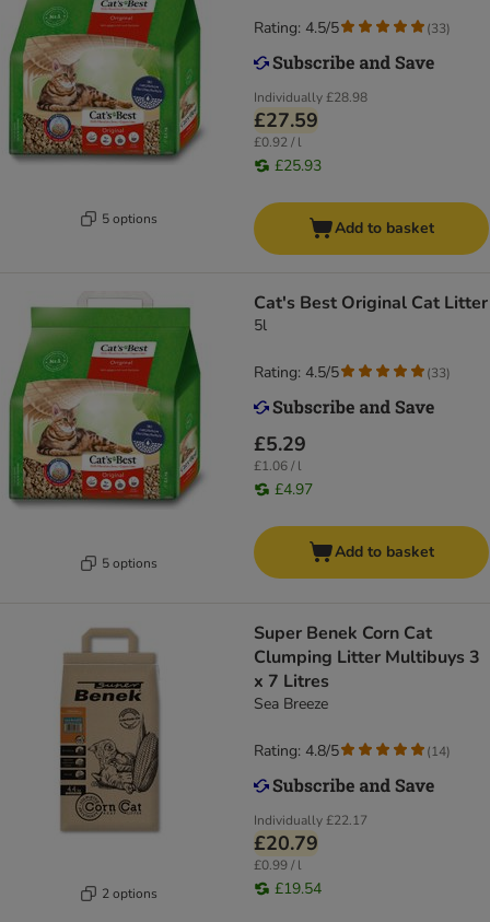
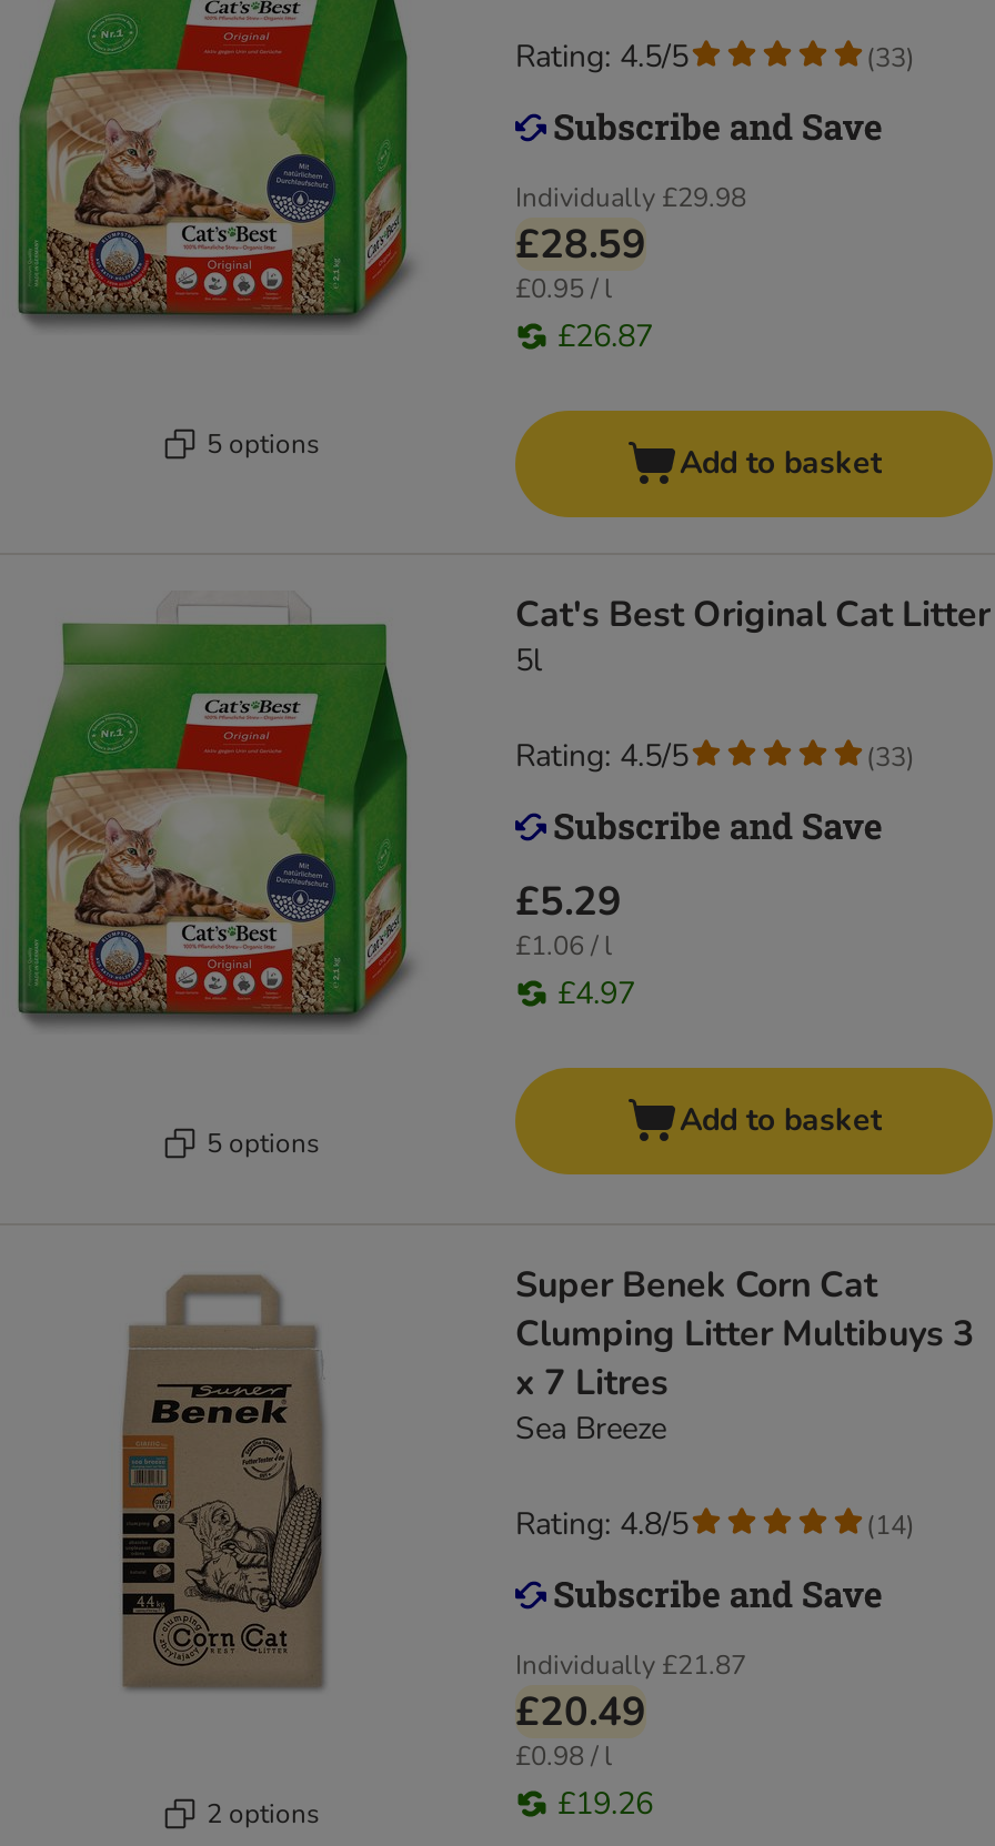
- Individually £28.98
+ Individually £29.98

- £27.59
+ £28.59

- £0.92 / l
+ £0.95 / l

- £25.93
+ £26.87

- Individually £22.17
+ Individually £21.87

- £20.79
+ £20.49

- £0.99 / l
+ £0.98 / l

- £19.54
+ £19.26
